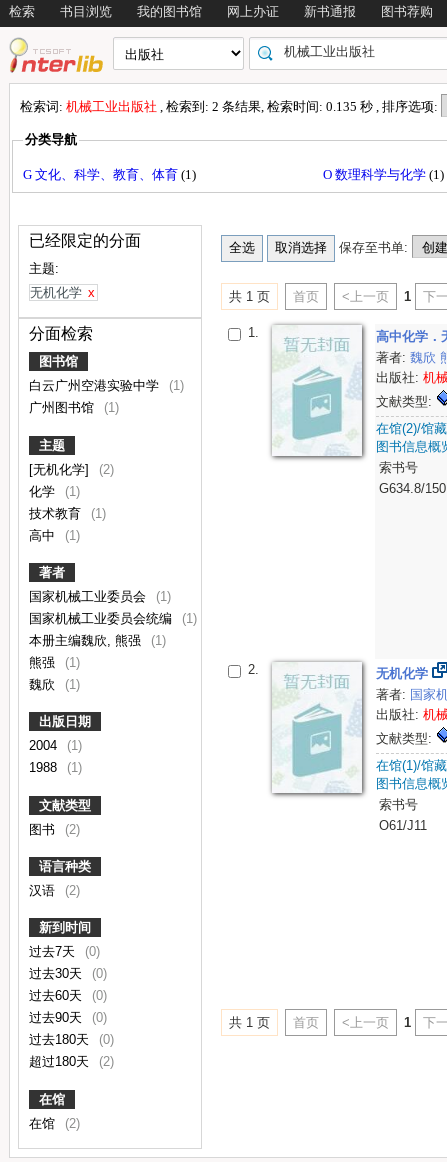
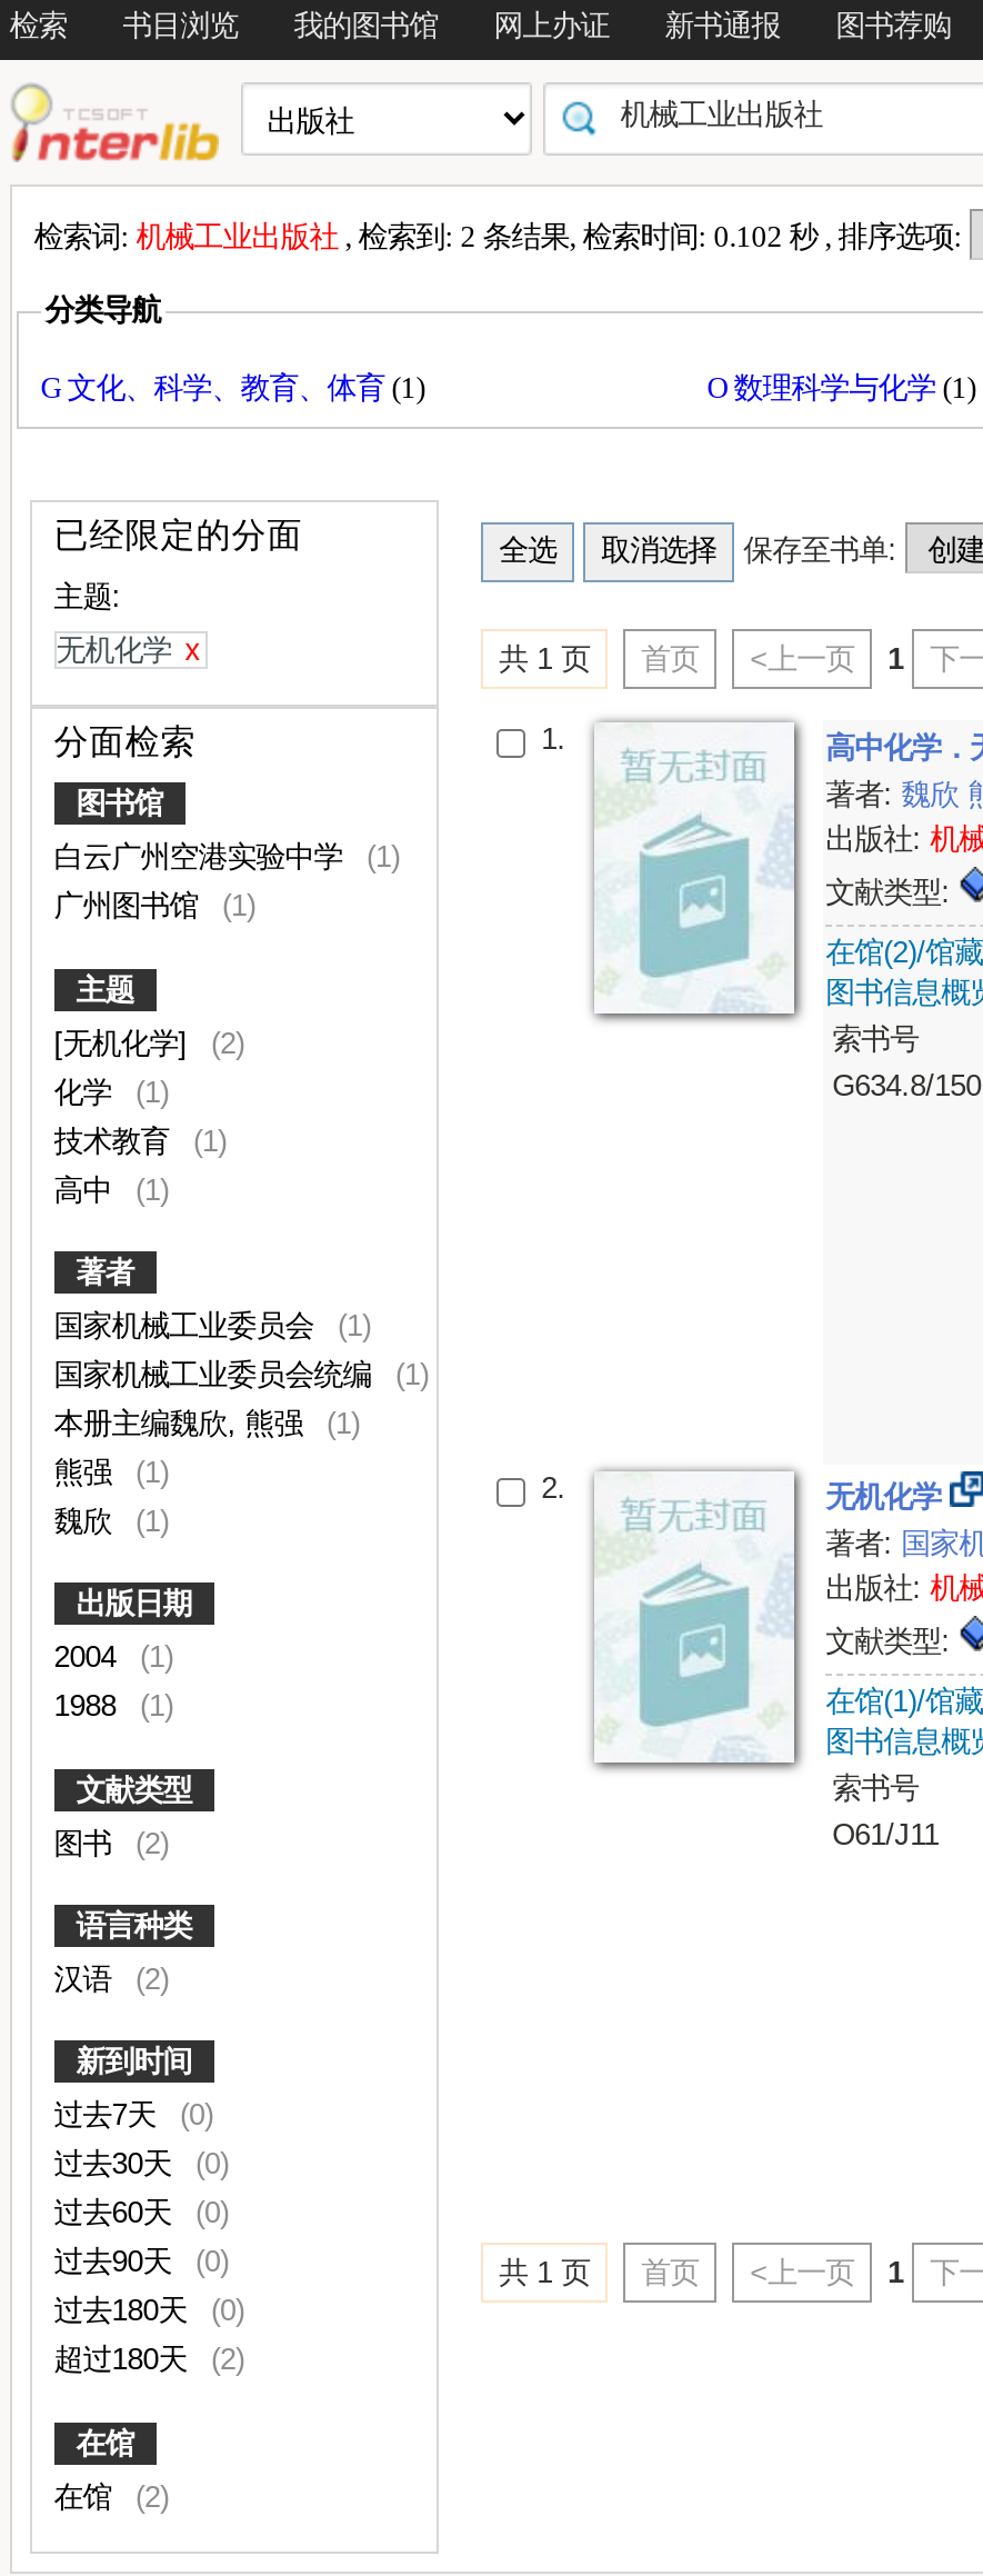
- 检索词:机械工业出版社, 检索到: 2 条结果, 检索时间: 0.135 秒 , 排序选项:
+ 检索词:机械工业出版社, 检索到: 2 条结果, 检索时间: 0.102 秒 , 排序选项:
